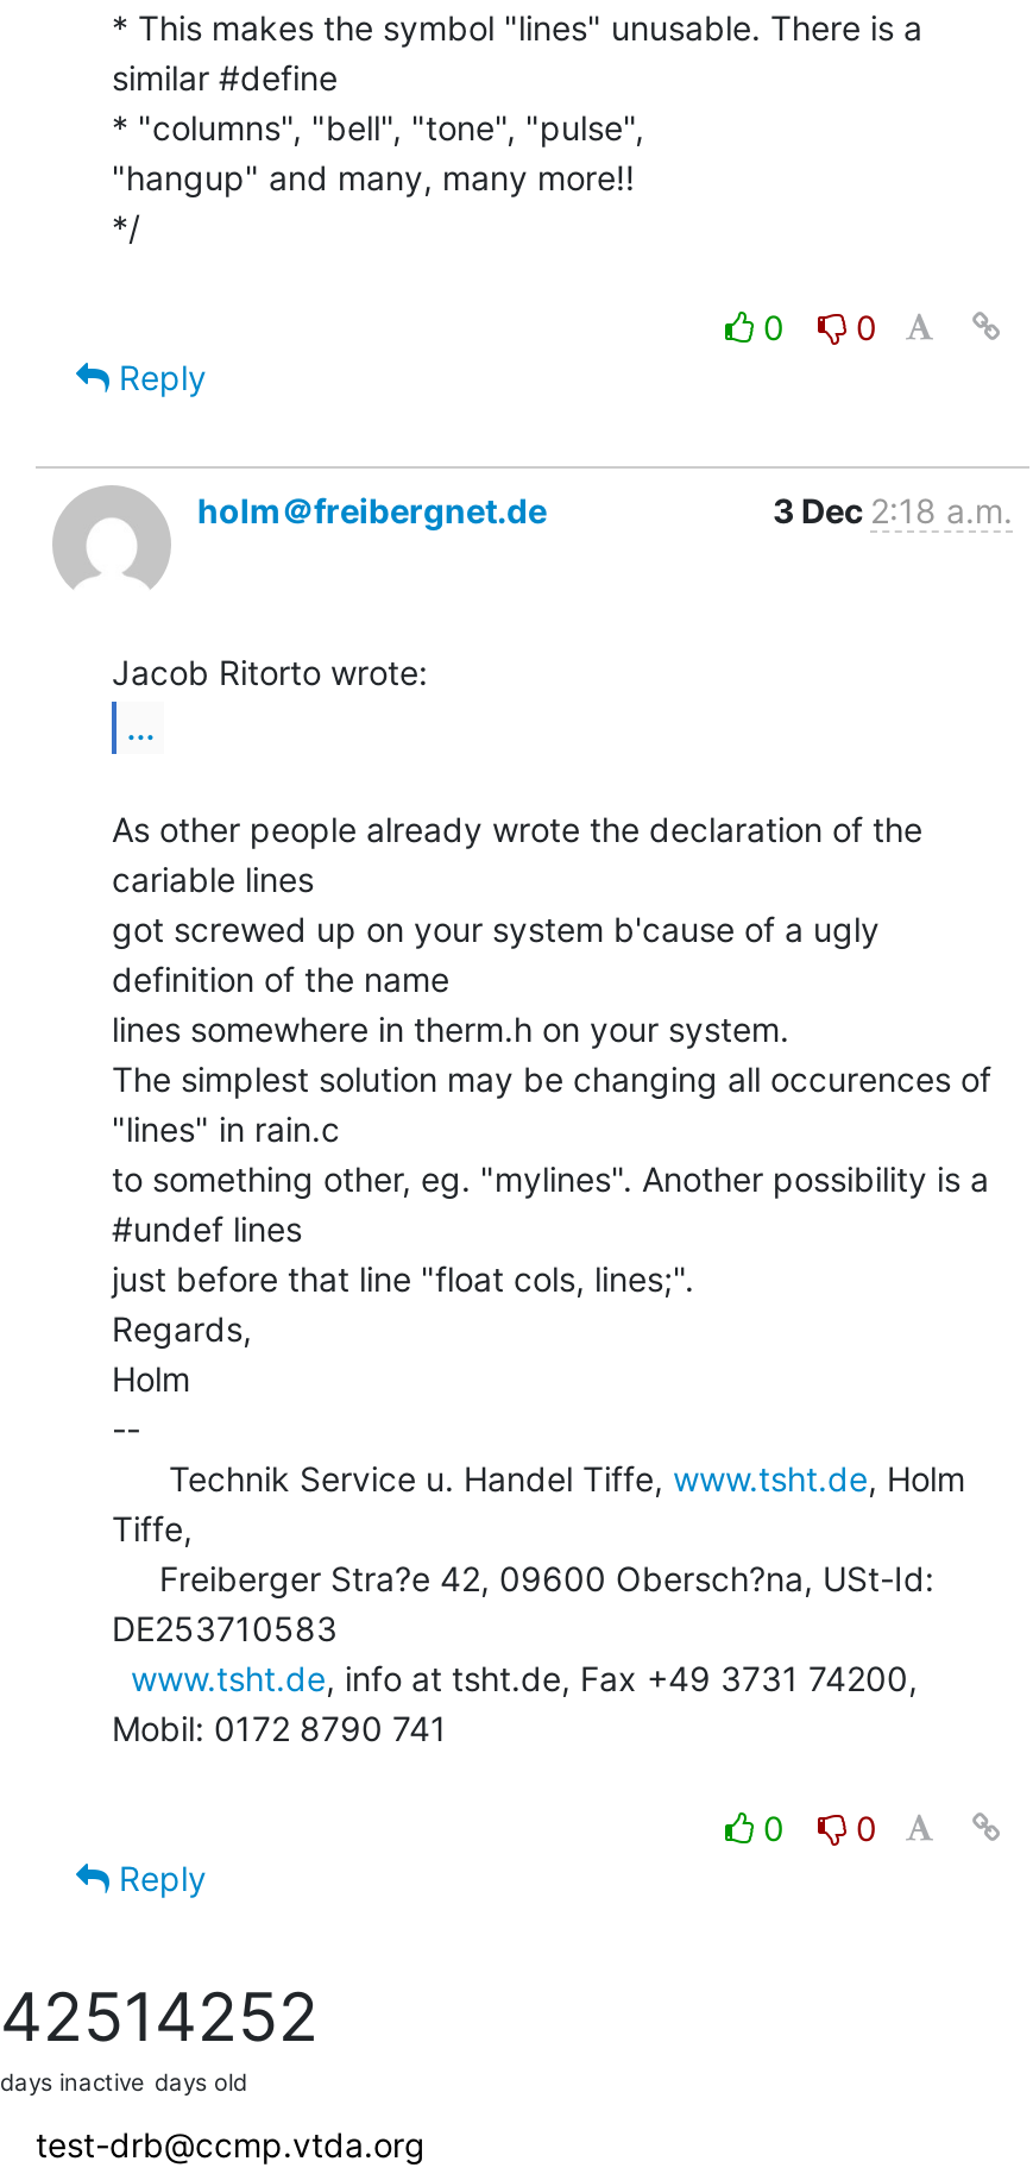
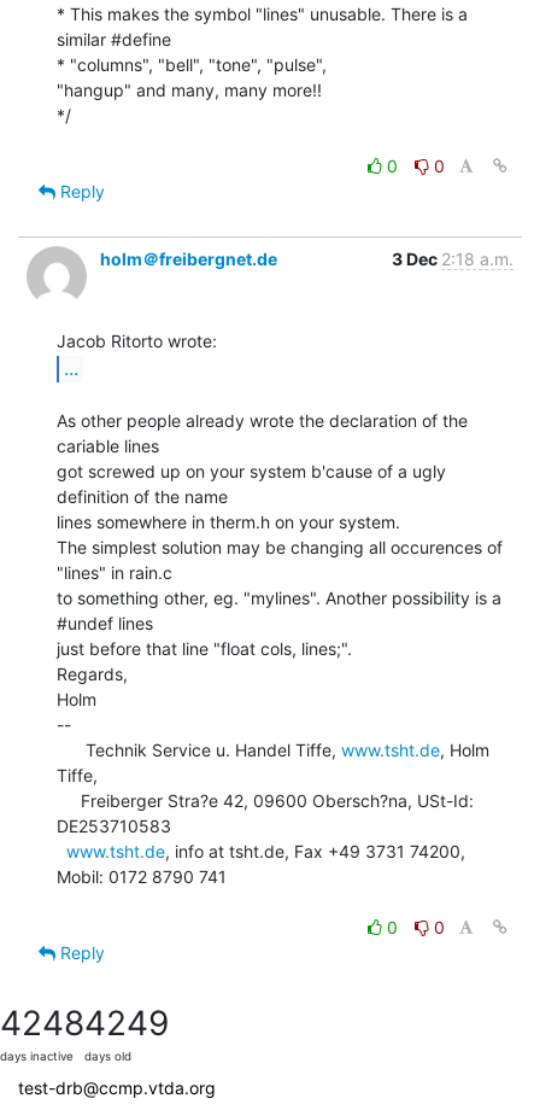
- 4251
+ 4248

- 4252
+ 4249
